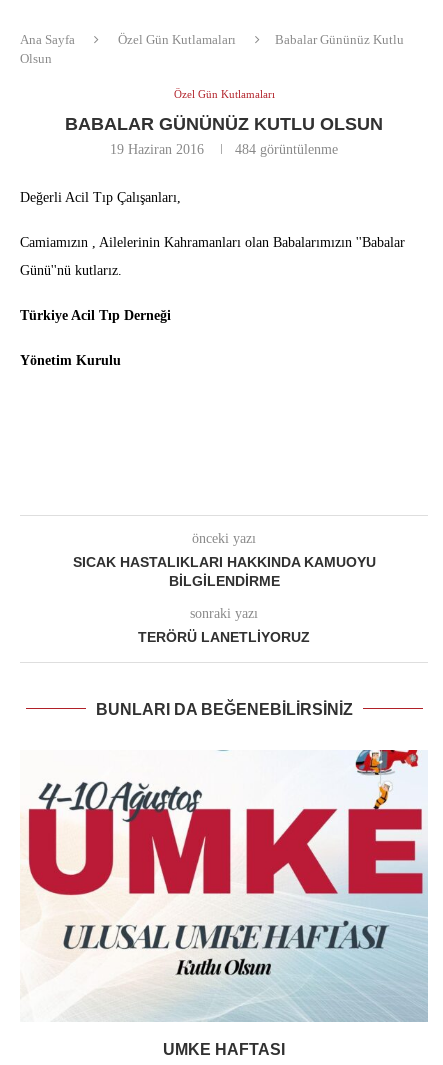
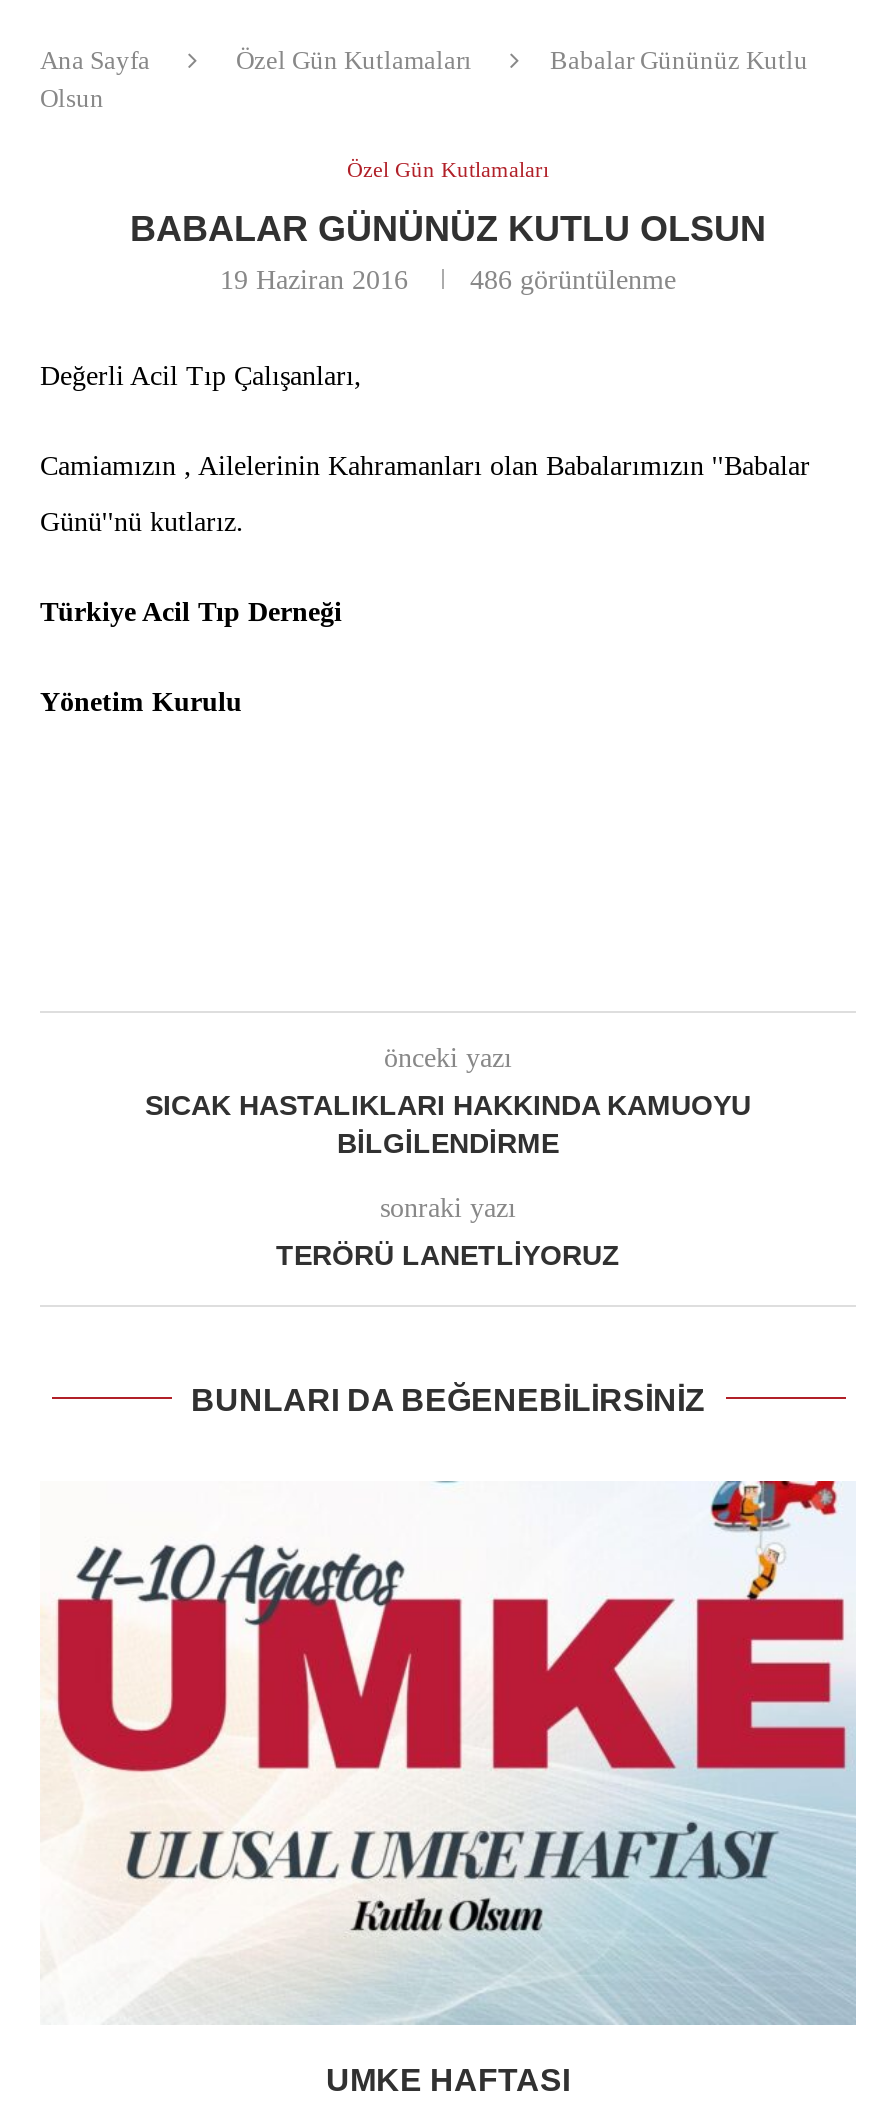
- 484 görüntülenme
+ 486 görüntülenme
